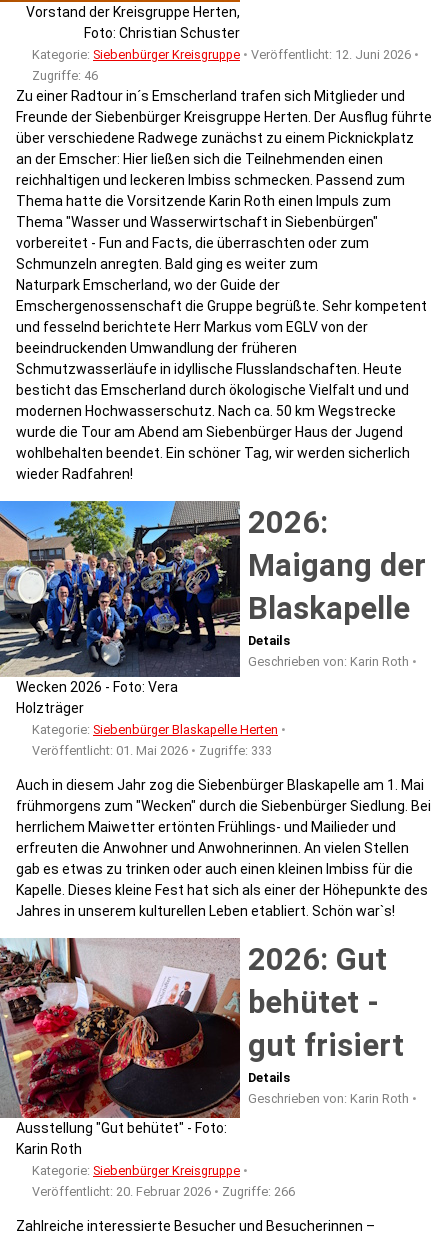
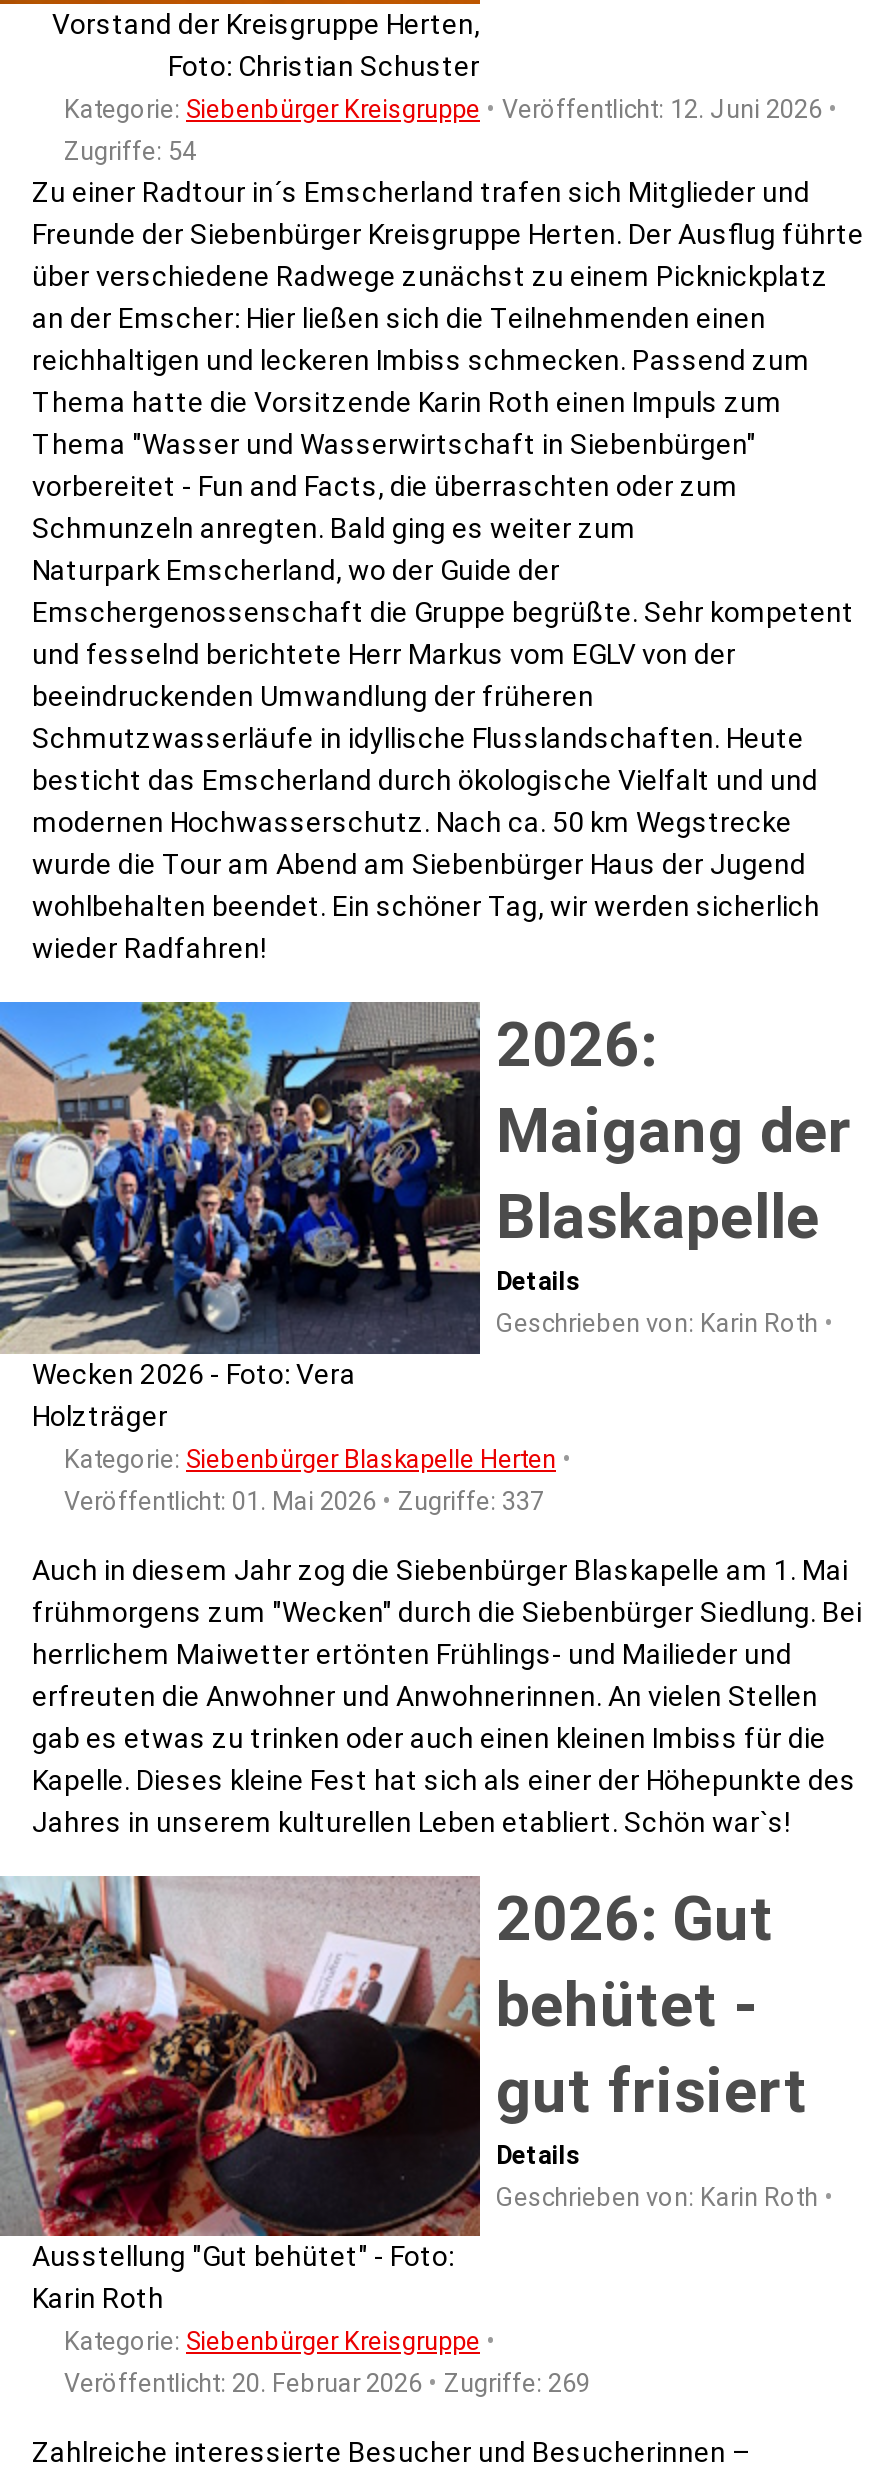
- Zugriffe: 46
+ Zugriffe: 54

- Veröffentlicht: 01. Mai 2026 Zugriffe: 333
+ Veröffentlicht: 01. Mai 2026 Zugriffe: 337

- Veröffentlicht: 20. Februar 2026 Zugriffe: 266
+ Veröffentlicht: 20. Februar 2026 Zugriffe: 269
